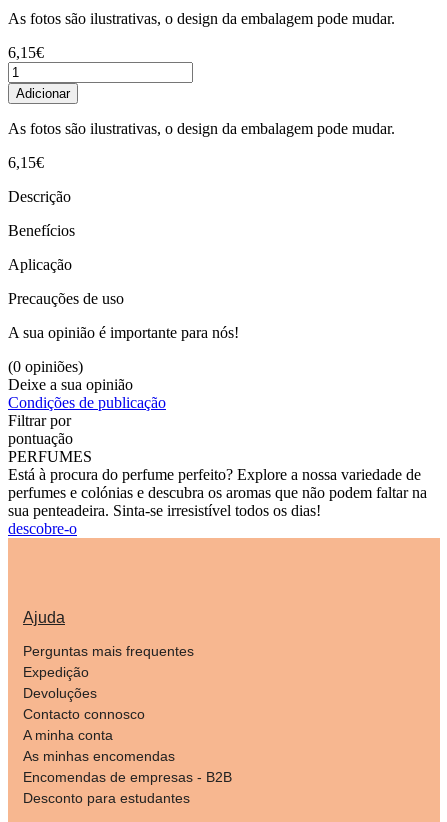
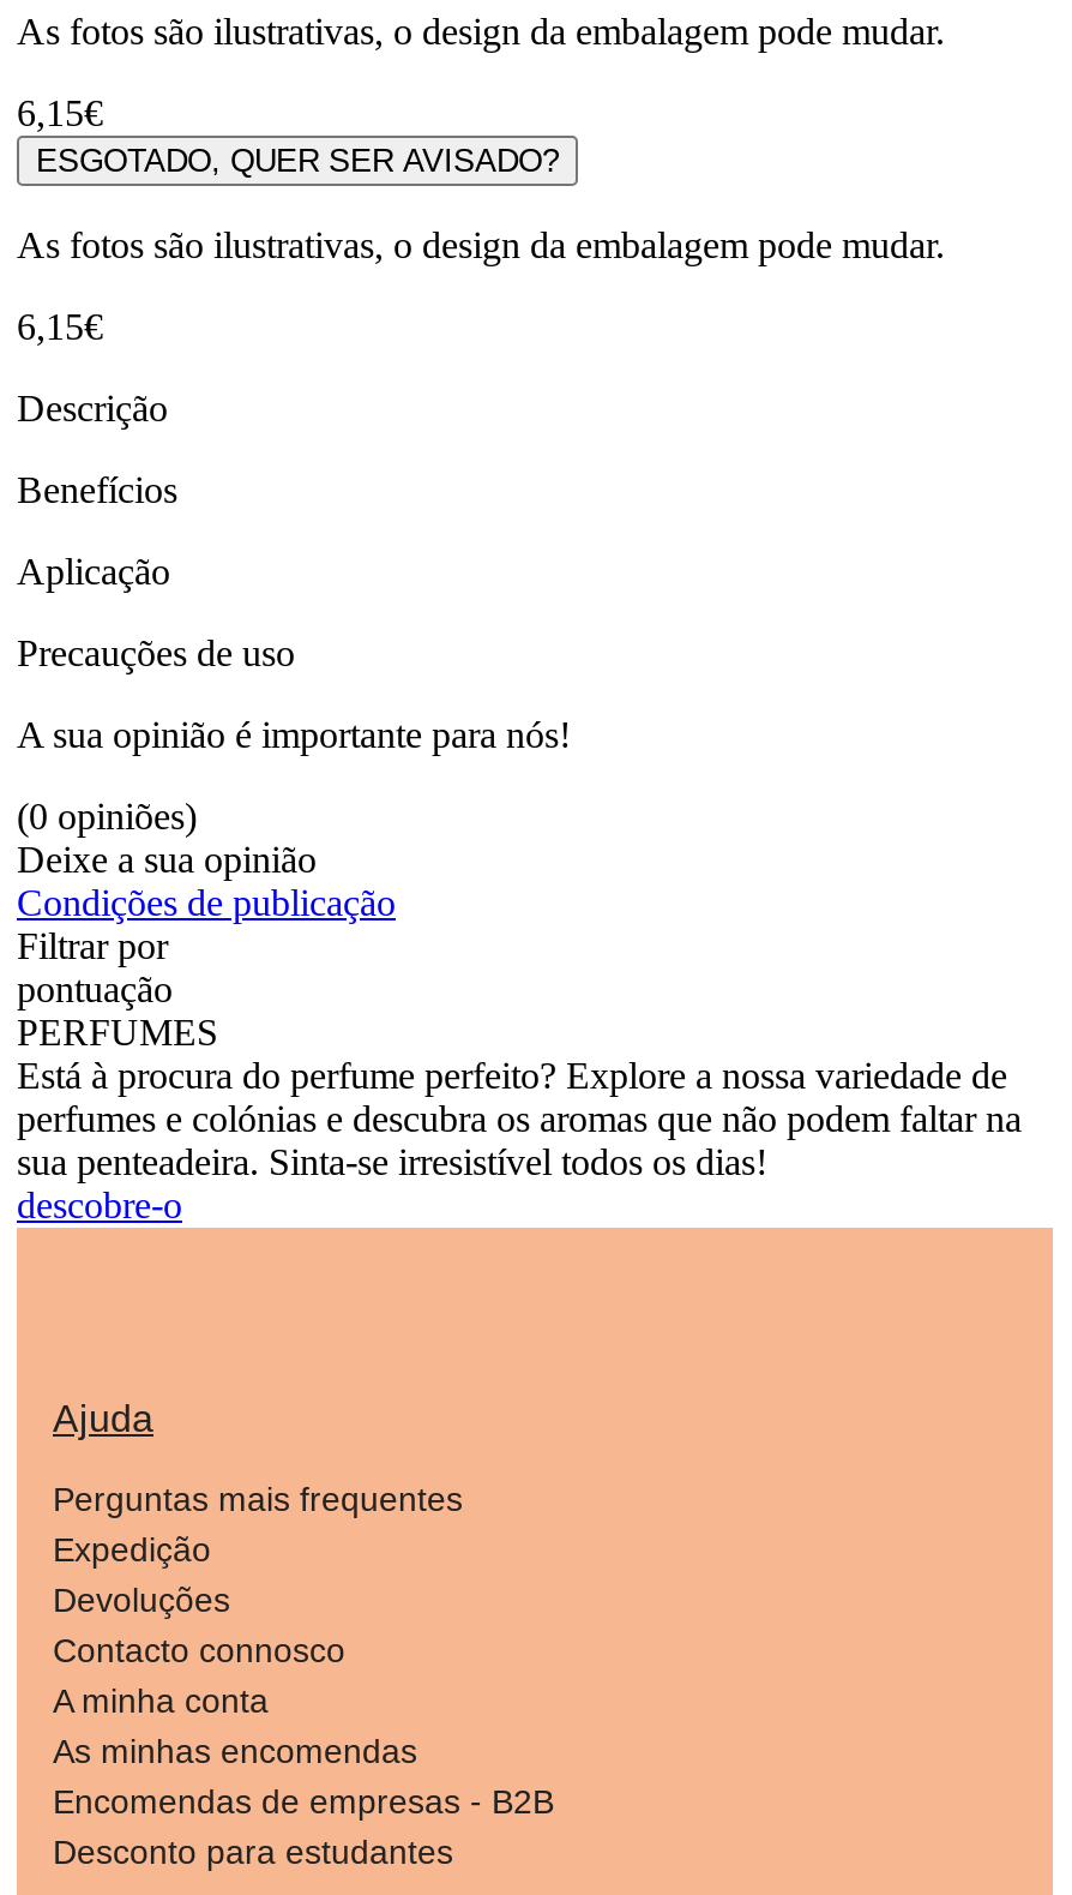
- Adicionar
+ ESGOTADO, QUER SER AVISADO?
